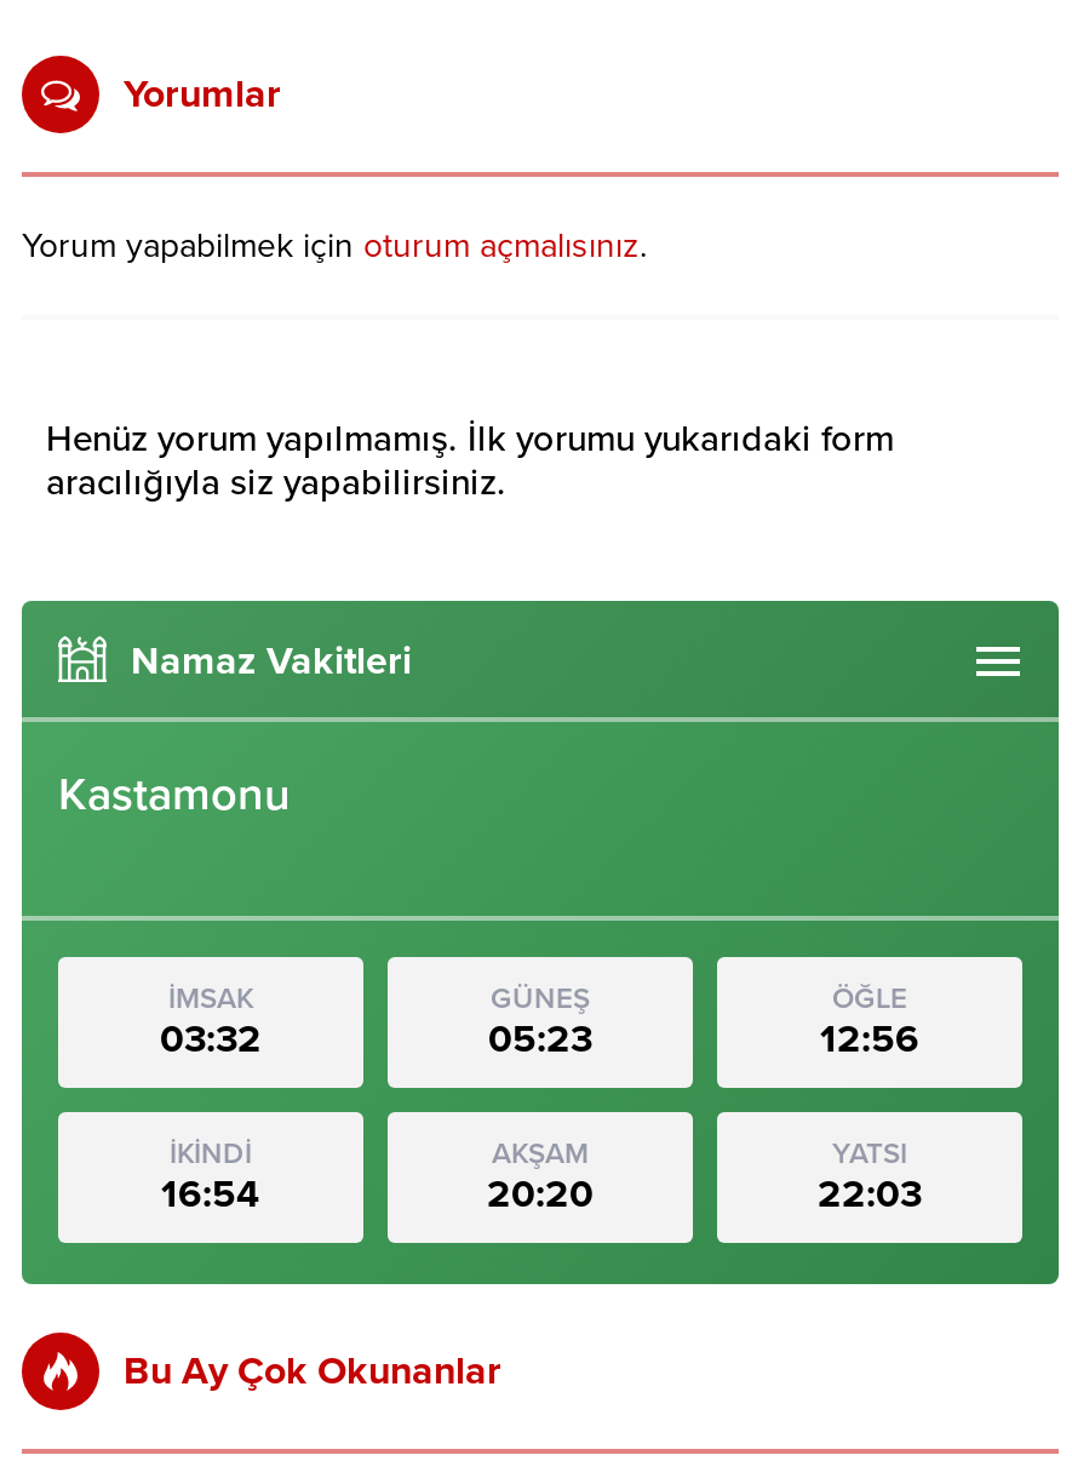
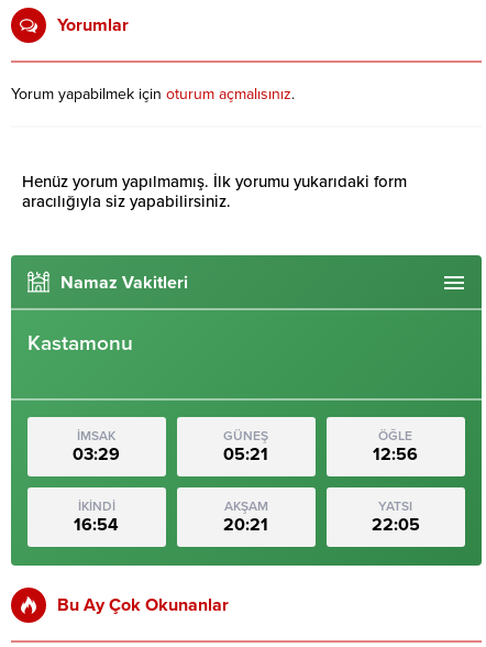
- 03:32
+ 03:29

- 05:23
+ 05:21

- 20:20
+ 20:21

- 22:03
+ 22:05
